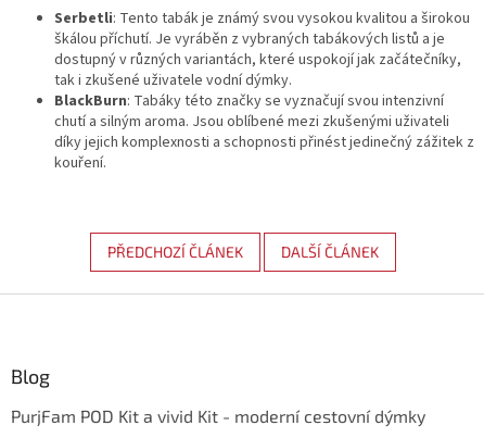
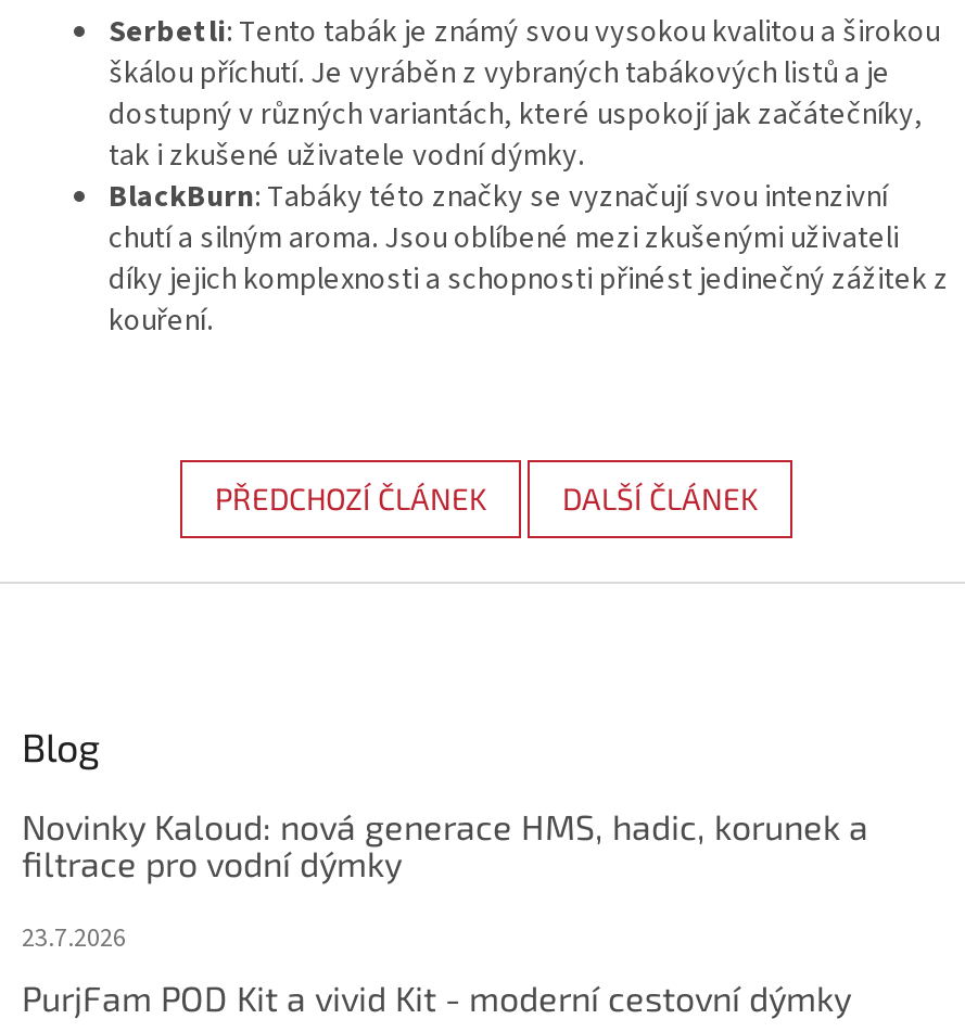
+ Novinky Kaloud: nová generace HMS, hadic, korunek a
+ filtrace pro vodní dýmky
+ 23.7.2026
